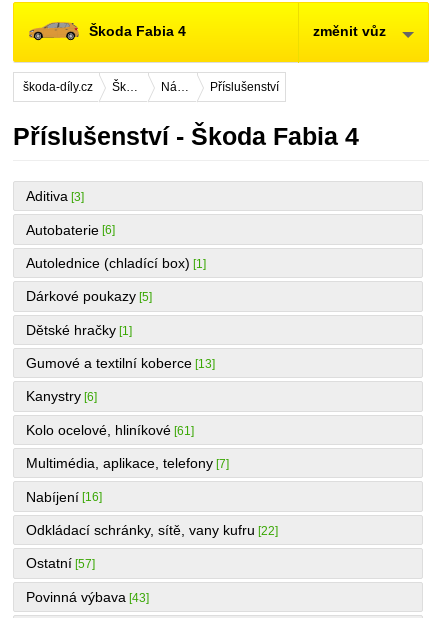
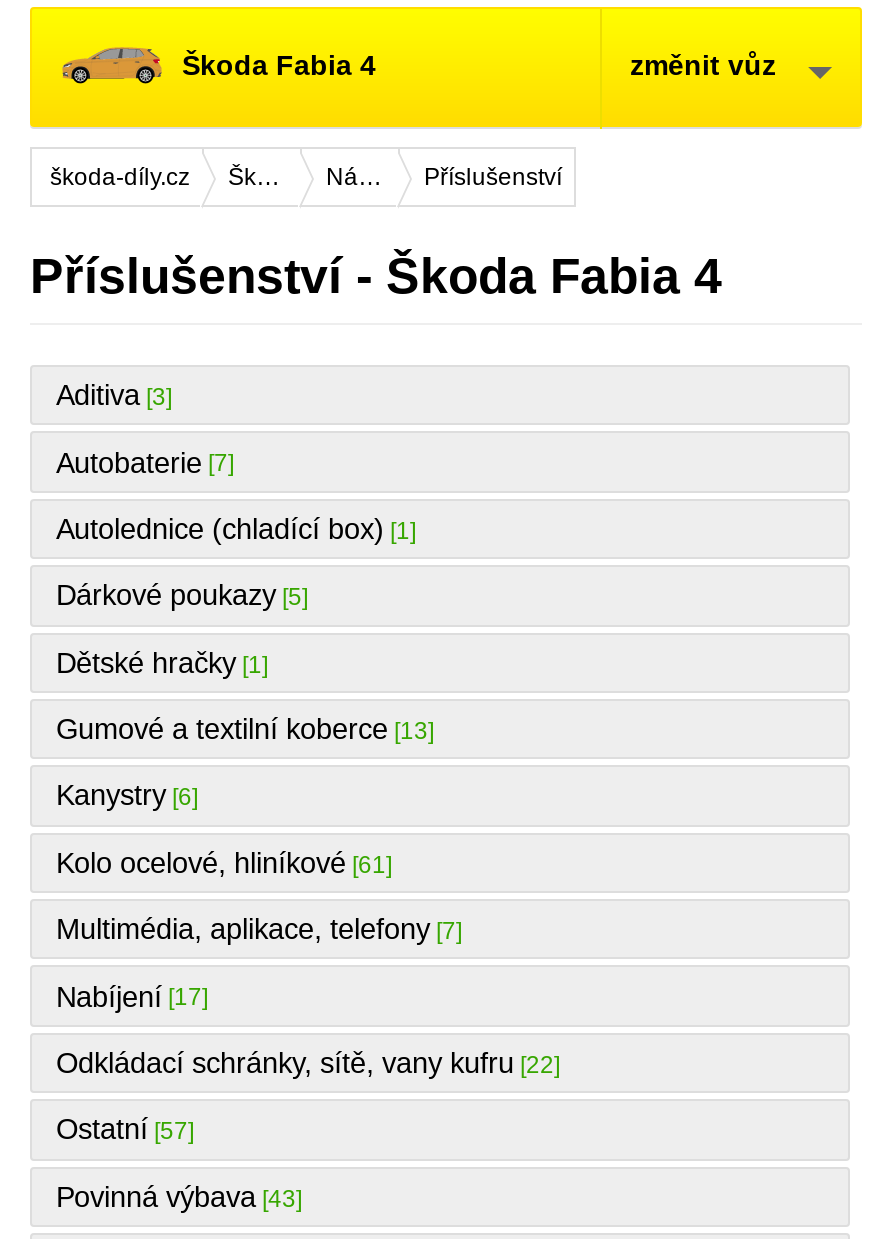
- Autobaterie [6]
+ Autobaterie [7]

- Nabíjení [16]
+ Nabíjení [17]
